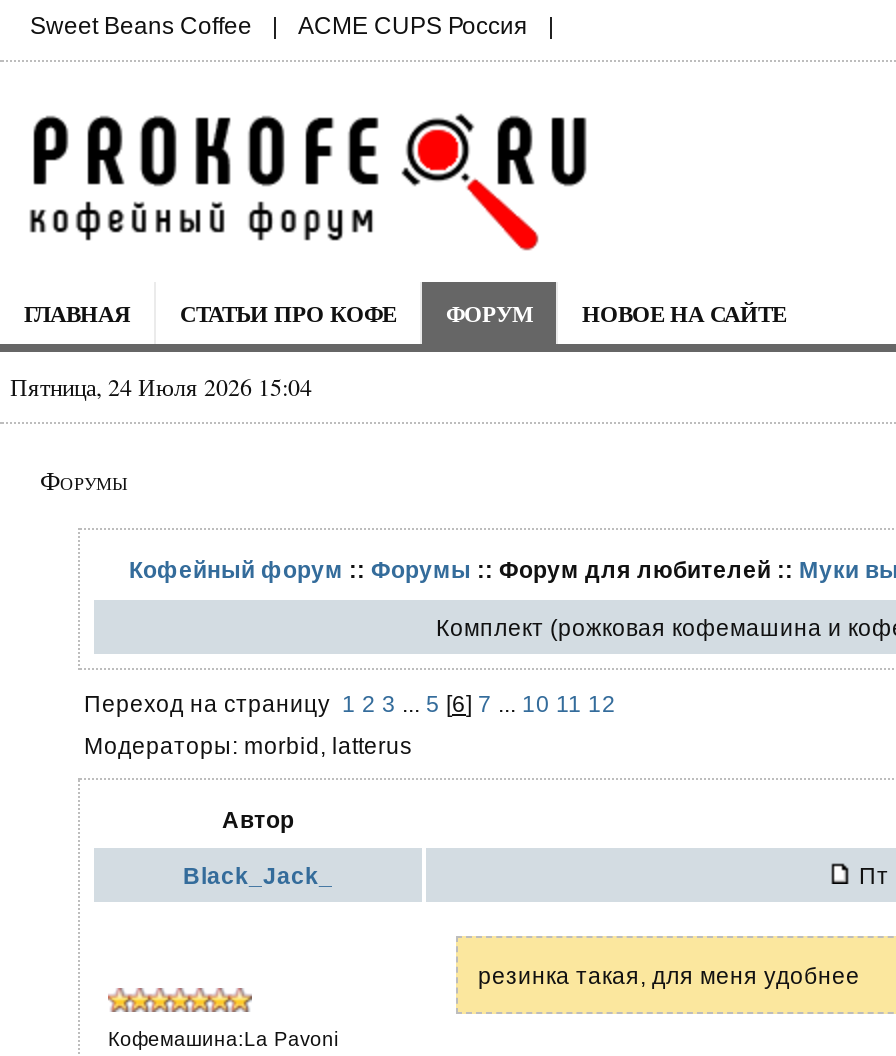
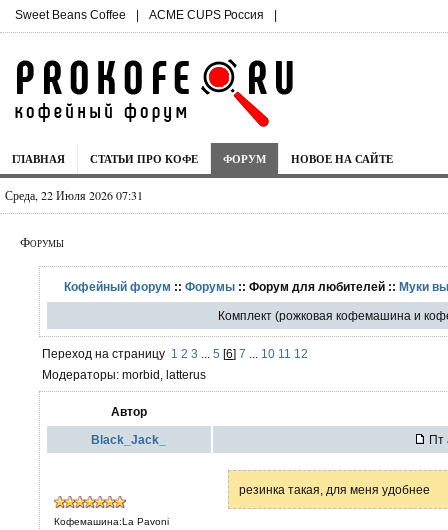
- Пятница, 24 Июля 2026 15:04
+ Среда, 22 Июля 2026 07:31
